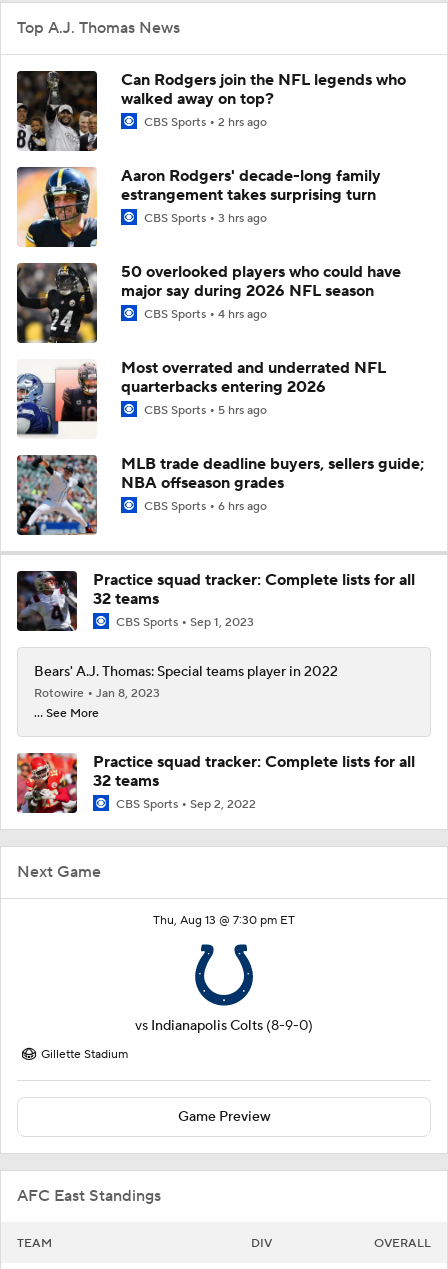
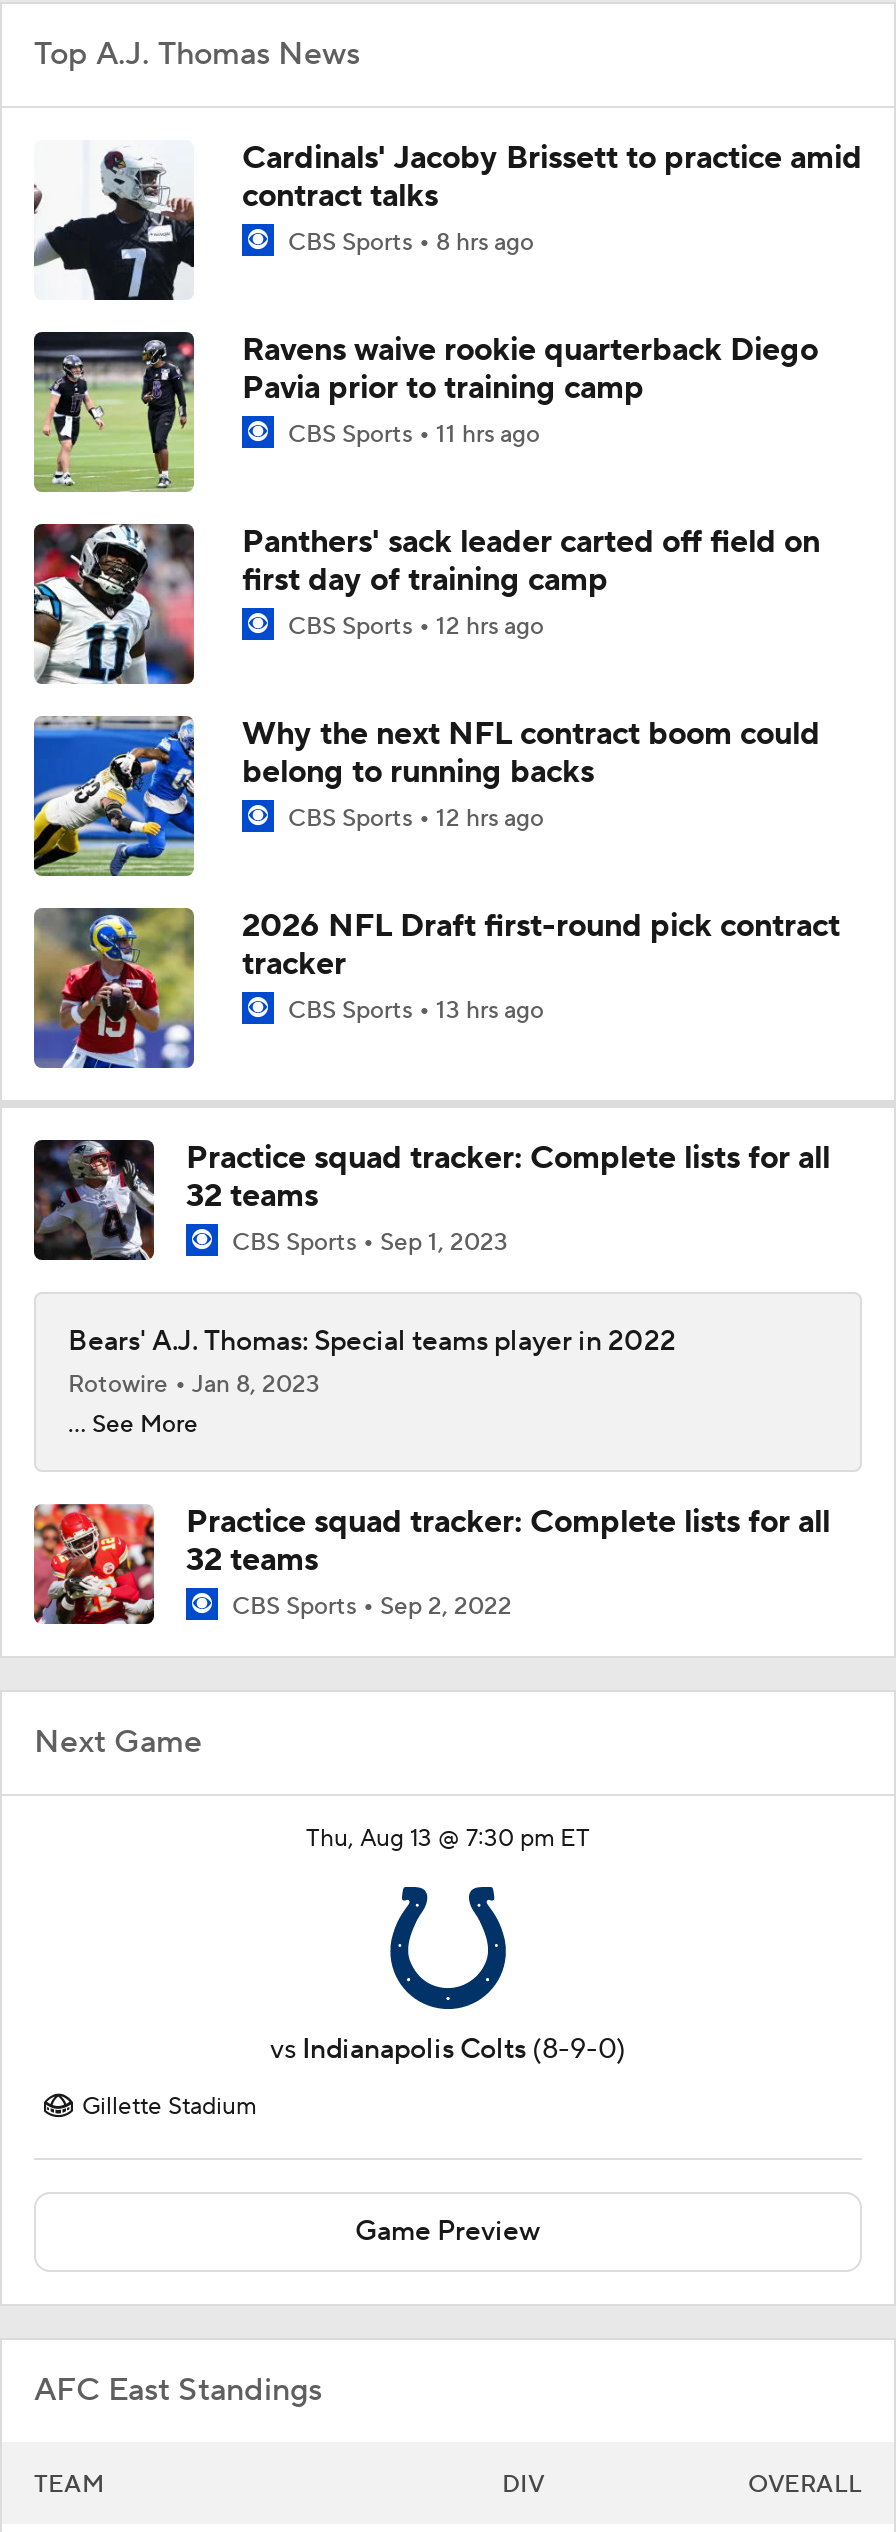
- [image]
- Can Rodgers join the NFL legends who
- walked away on top?
- CBS Sports 2 hrs ago
+ [image]
+ Cardinals' Jacoby Brissett to practice amid
+ contract talks
+ CBS Sports 8 hrs ago

- [image]
- Aaron Rodgers' decade-long family
- estrangement takes surprising turn
- CBS Sports 3 hrs ago
+ [image]
+ Ravens waive rookie quarterback Diego
+ Pavia prior to training camp
+ CBS Sports 11 hrs ago

- [image]
- 50 overlooked players who could have
- major say during 2026 NFL season
- CBS Sports 4 hrs ago
+ [image]
+ Panthers' sack leader carted off field on
+ first day of training camp
+ CBS Sports 12 hrs ago

- [image]
- Most overrated and underrated NFL
- quarterbacks entering 2026
- CBS Sports 5 hrs ago
+ [image]
+ Why the next NFL contract boom could
+ belong to running backs
+ CBS Sports 12 hrs ago

- [image]
- MLB trade deadline buyers, sellers guide;
- NBA offseason grades
- CBS Sports 6 hrs ago
+ [image]
+ 2026 NFL Draft first-round pick contract
+ tracker
+ CBS Sports 13 hrs ago
